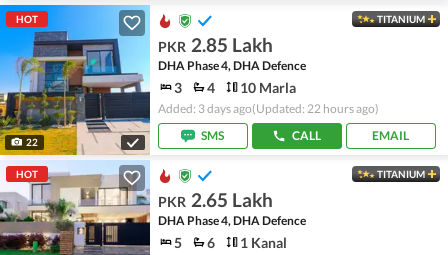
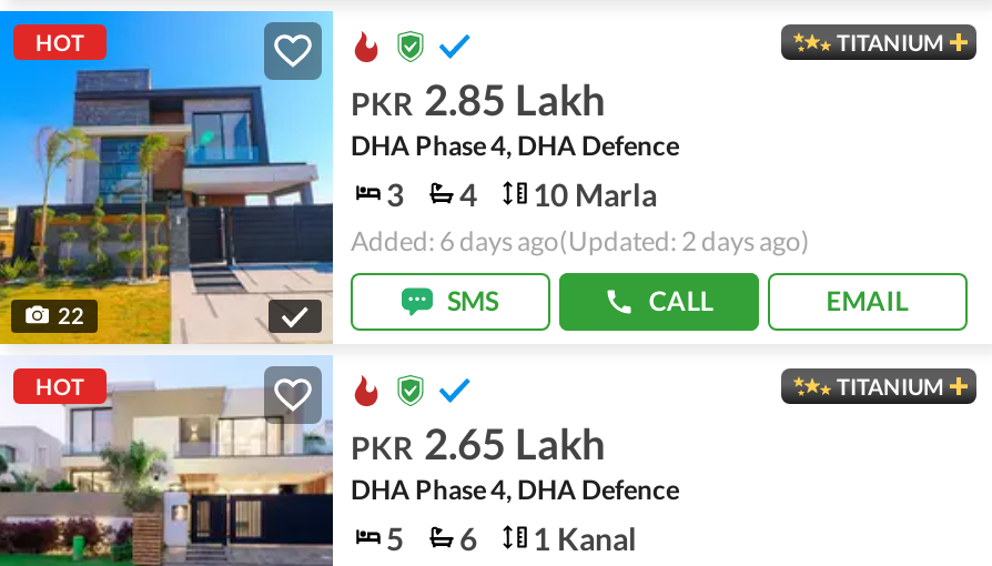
- Added: 3 days ago(Updated: 22 hours ago)
+ Added: 6 days ago(Updated: 2 days ago)
